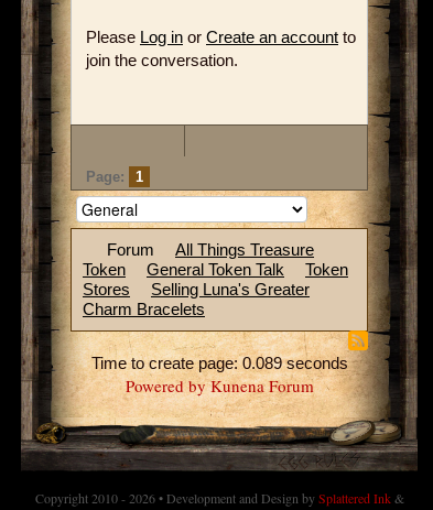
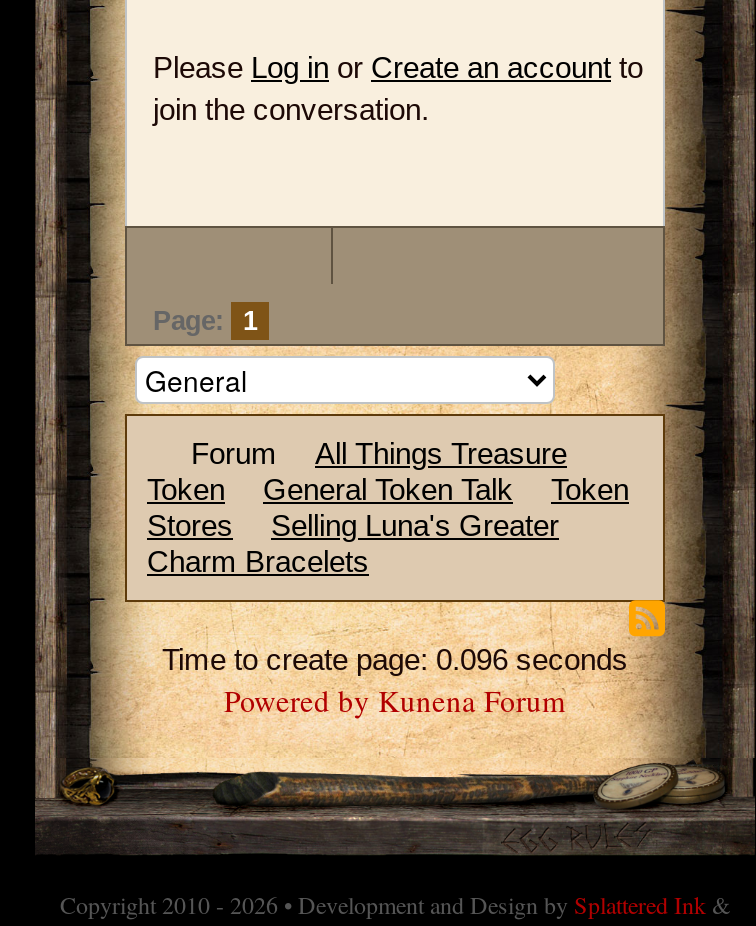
- Time to create page: 0.089 seconds
+ Time to create page: 0.096 seconds
